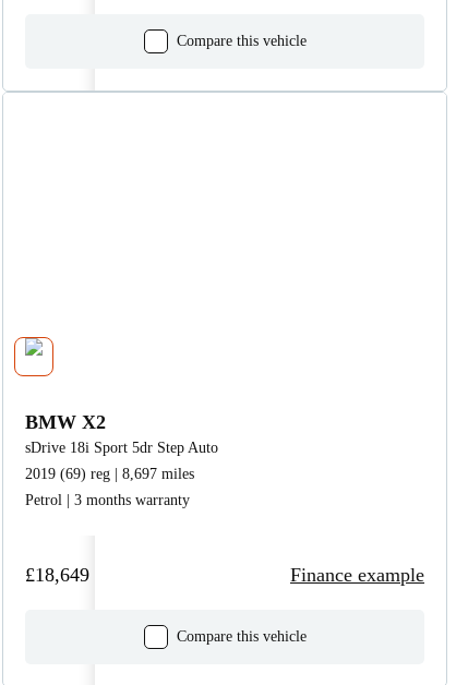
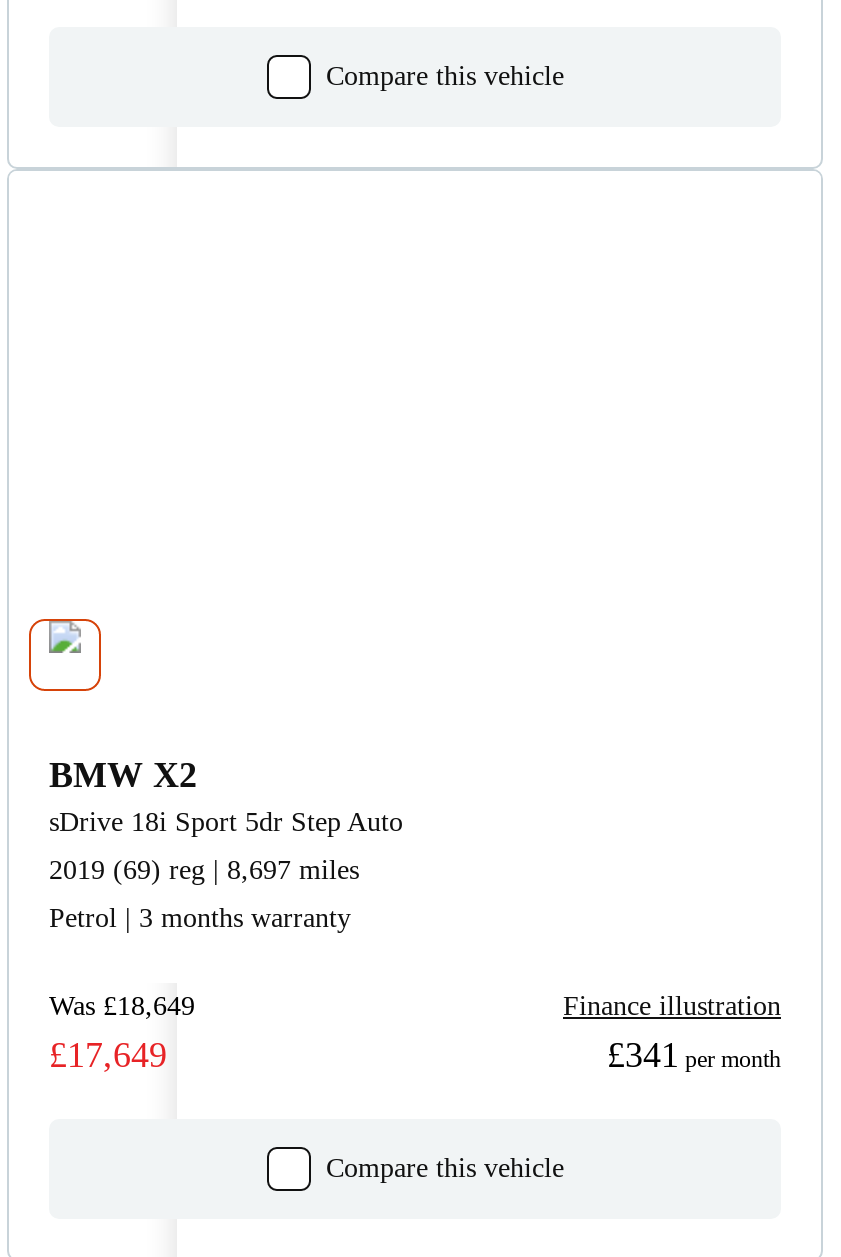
- £18,649
- Finance example
+ Was £18,649
+ Finance illustration
+ £17,649
+ £341 per month
